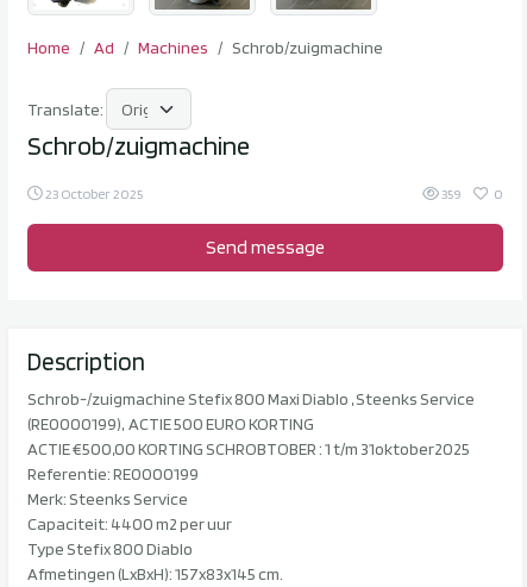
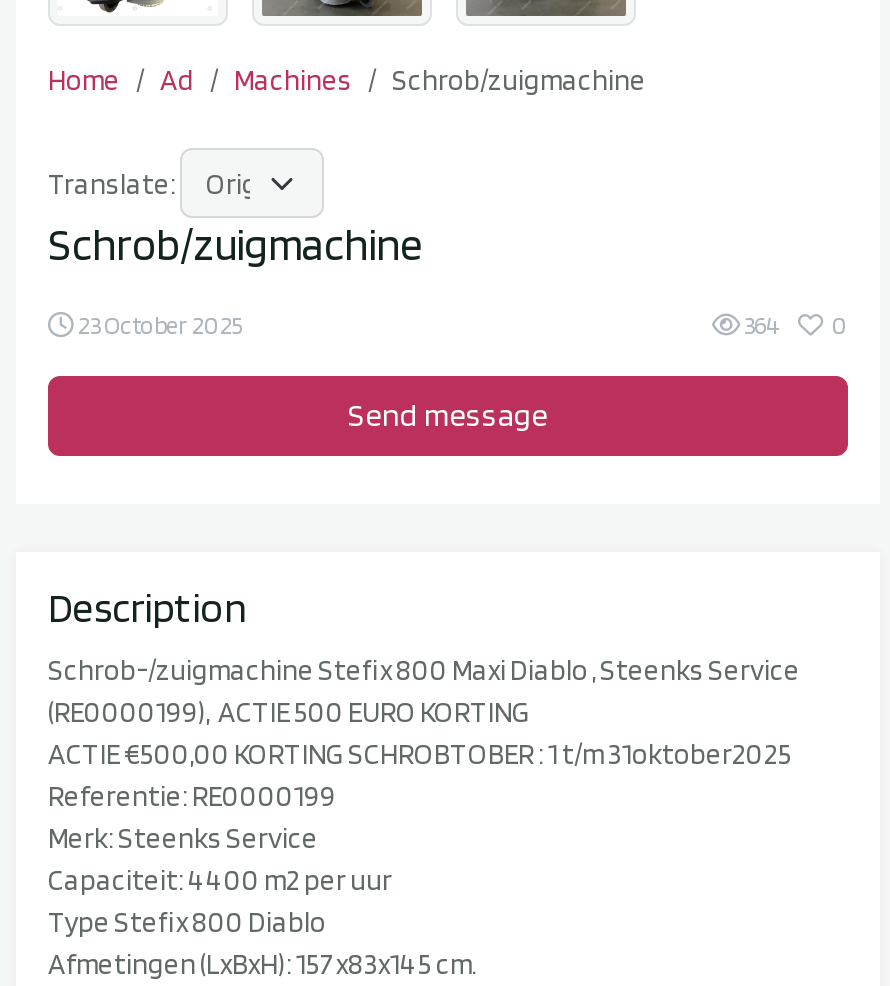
- 359 0
+ 364 0
